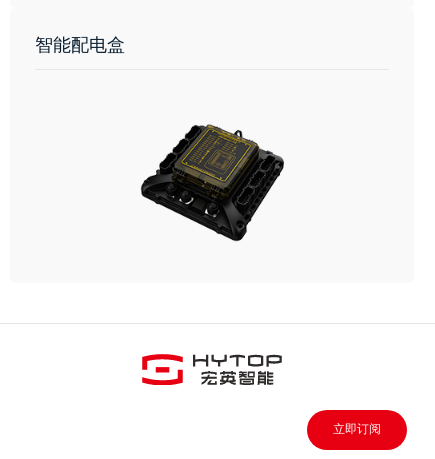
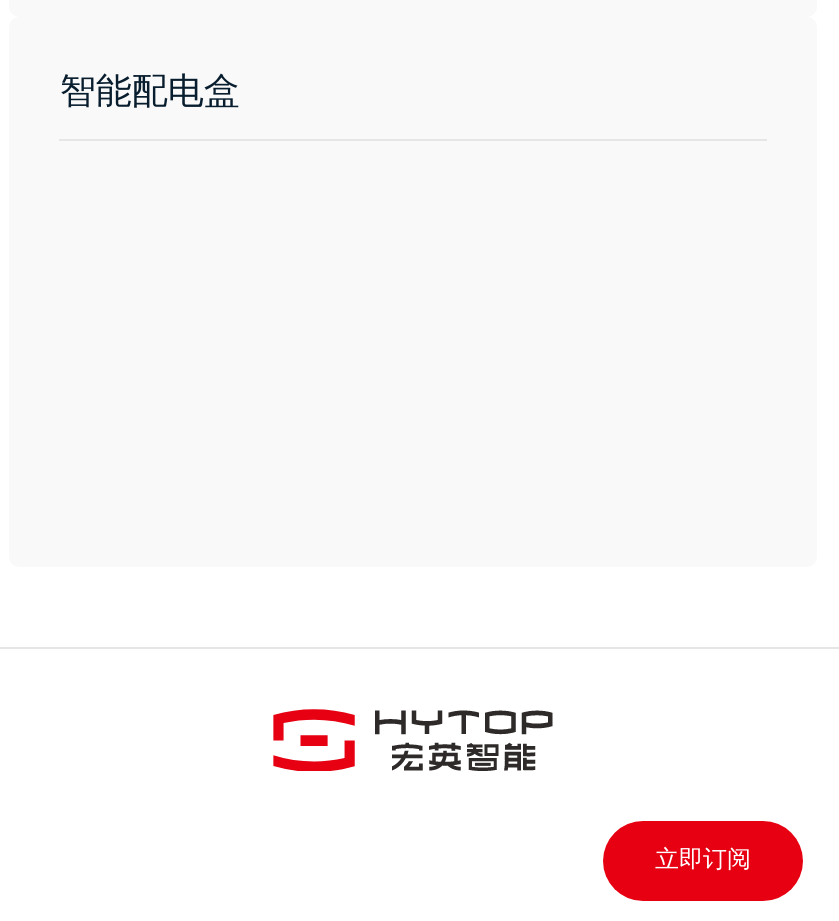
- [image]
